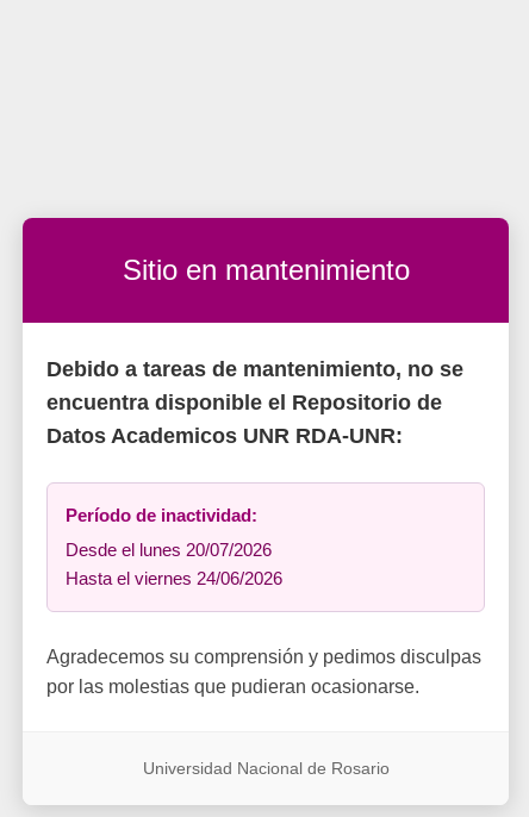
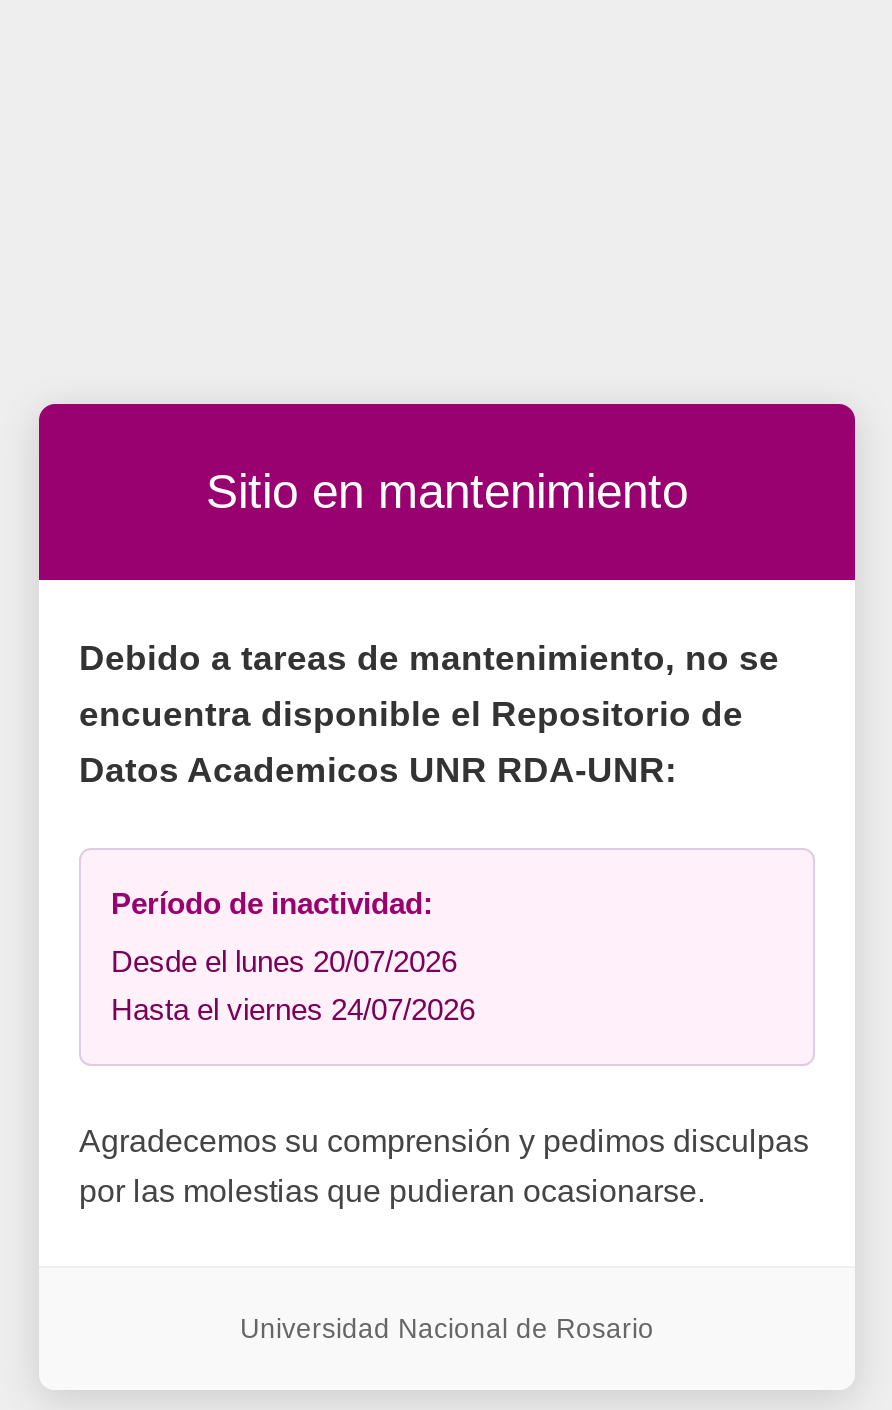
- Hasta el viernes 24/06/2026
+ Hasta el viernes 24/07/2026
